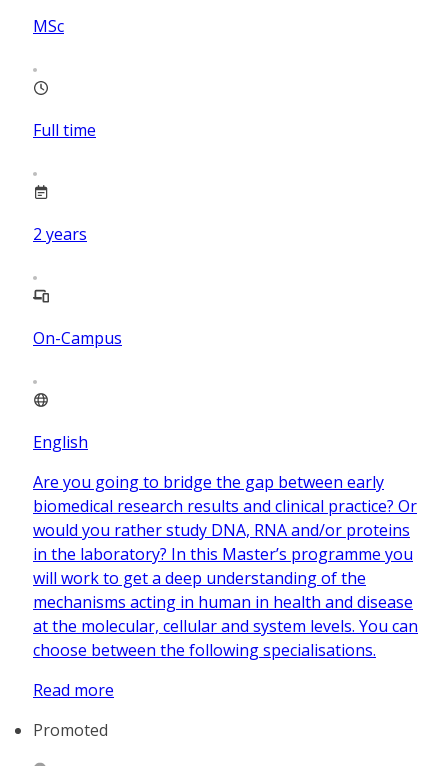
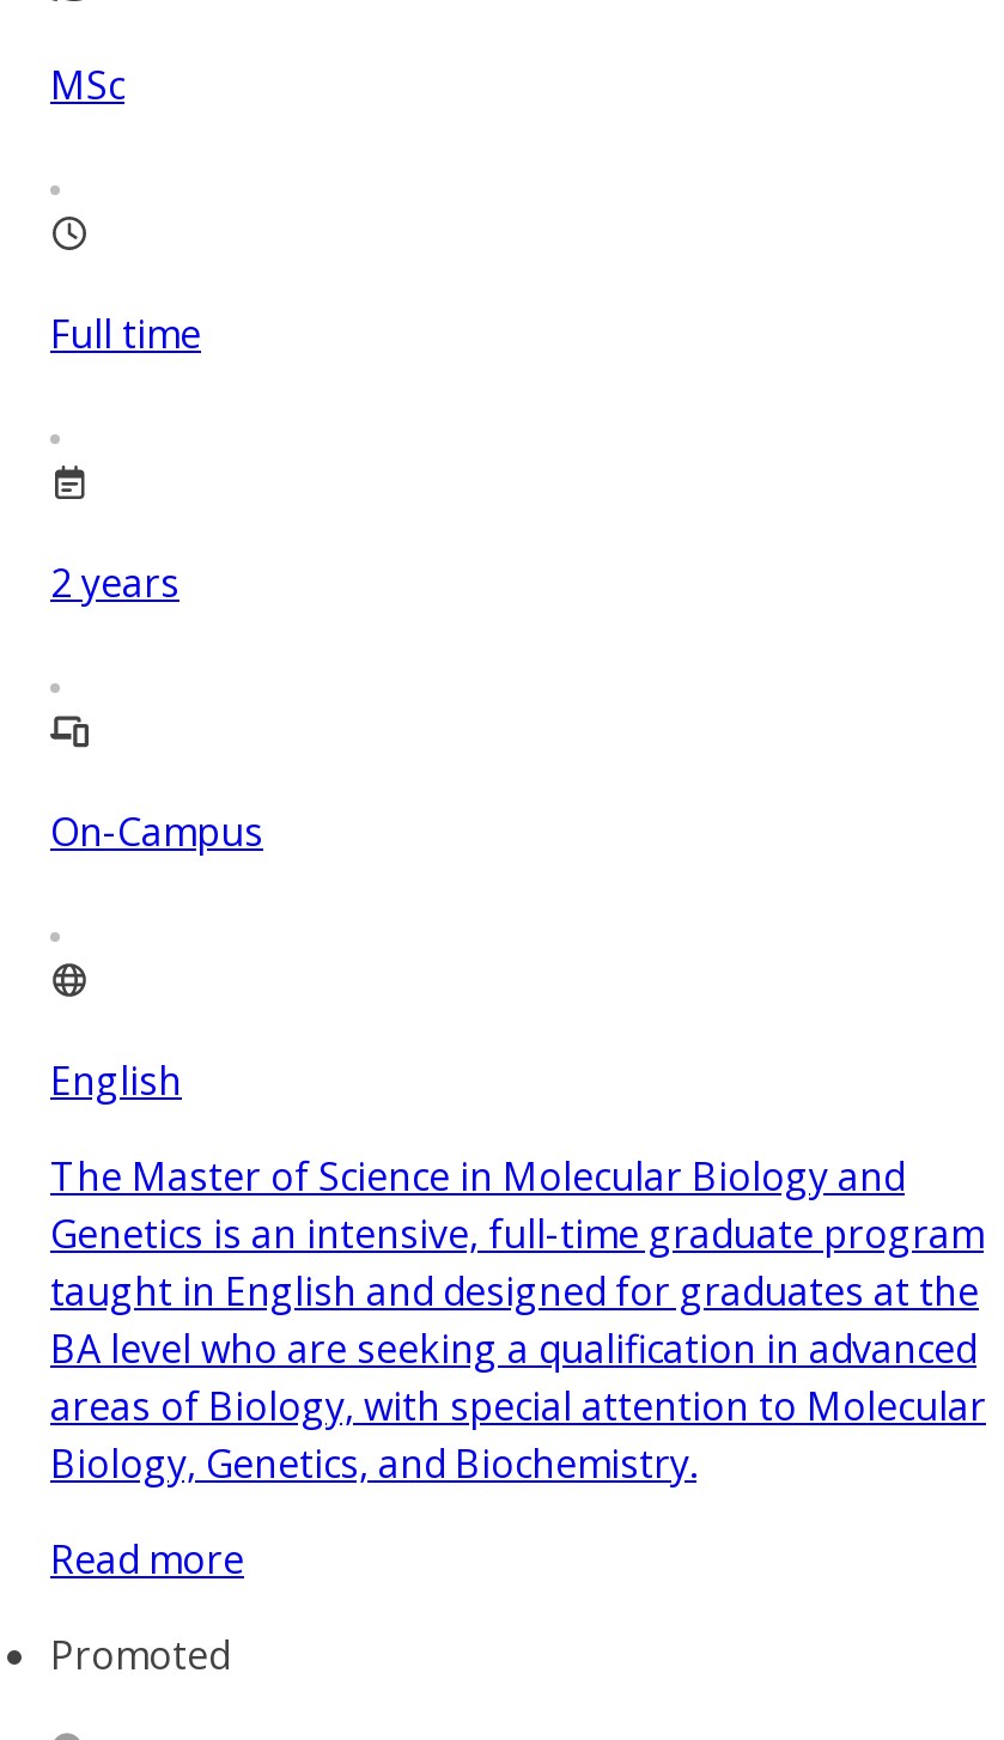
- Are you going to bridge the gap between early
- biomedical research results and clinical practice? Or
- would you rather study DNA, RNA and/or proteins
- in the laboratory? In this Master’s programme you
- will work to get a deep understanding of the
- mechanisms acting in human in health and disease
- at the molecular, cellular and system levels. You can
- choose between the following specialisations.
+ The Master of Science in Molecular Biology and
+ Genetics is an intensive, full-time graduate program
+ taught in English and designed for graduates at the
+ BA level who are seeking a qualification in advanced
+ areas of Biology, with special attention to Molecular
+ Biology, Genetics, and Biochemistry.
